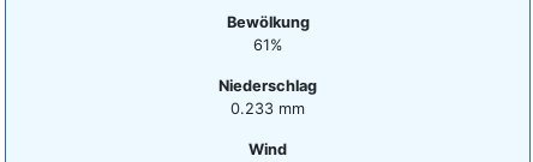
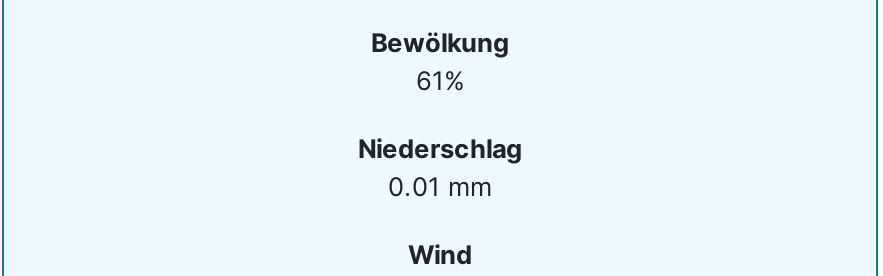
- 0.233 mm
+ 0.01 mm
